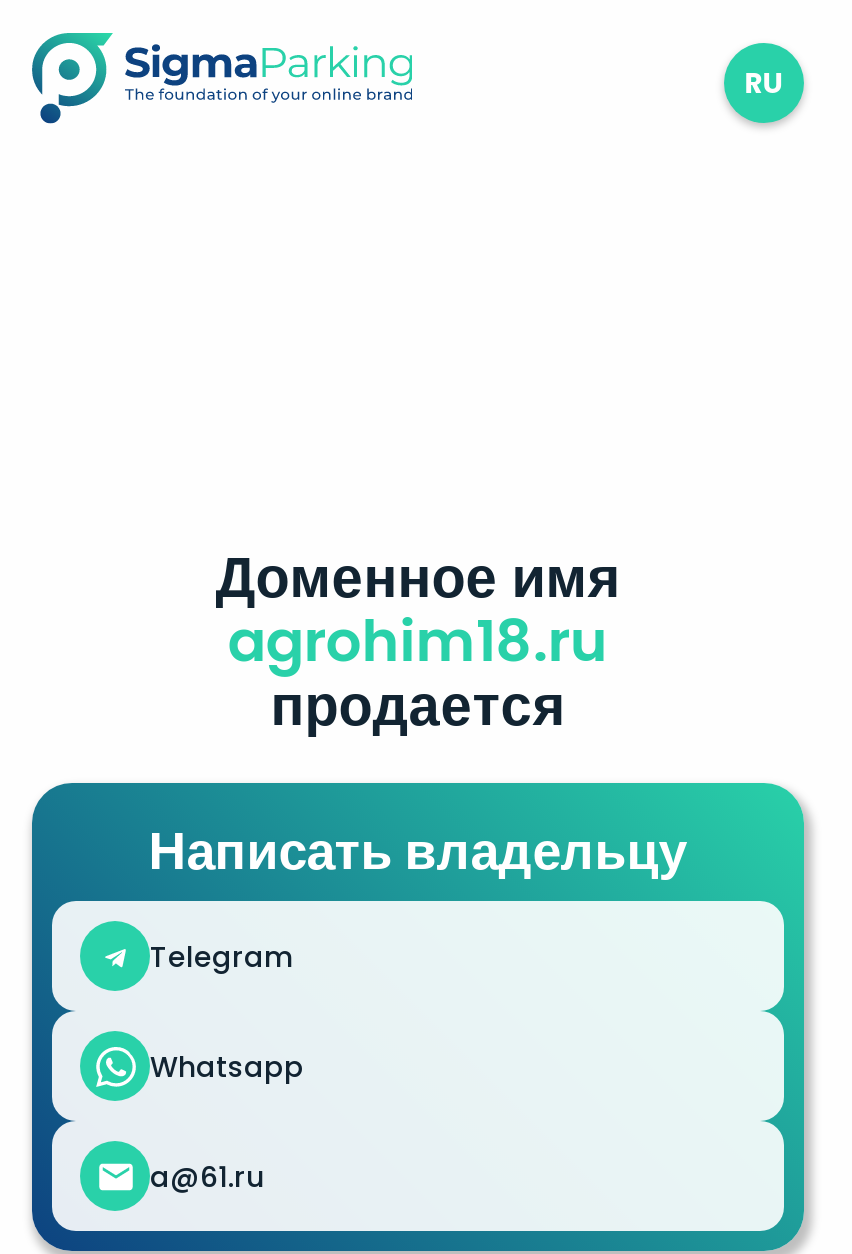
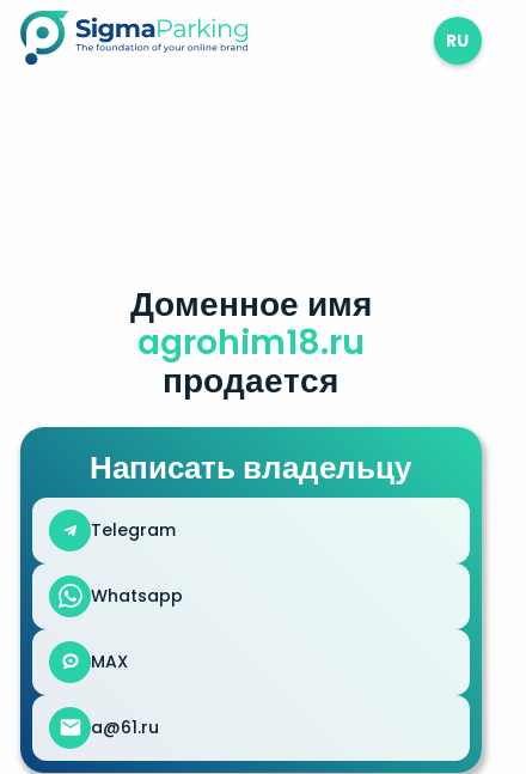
moved up: Доменное имя | agrohim18.ru | продается | Написать владельцу | Telegram | Whatsapp

+ MAX
